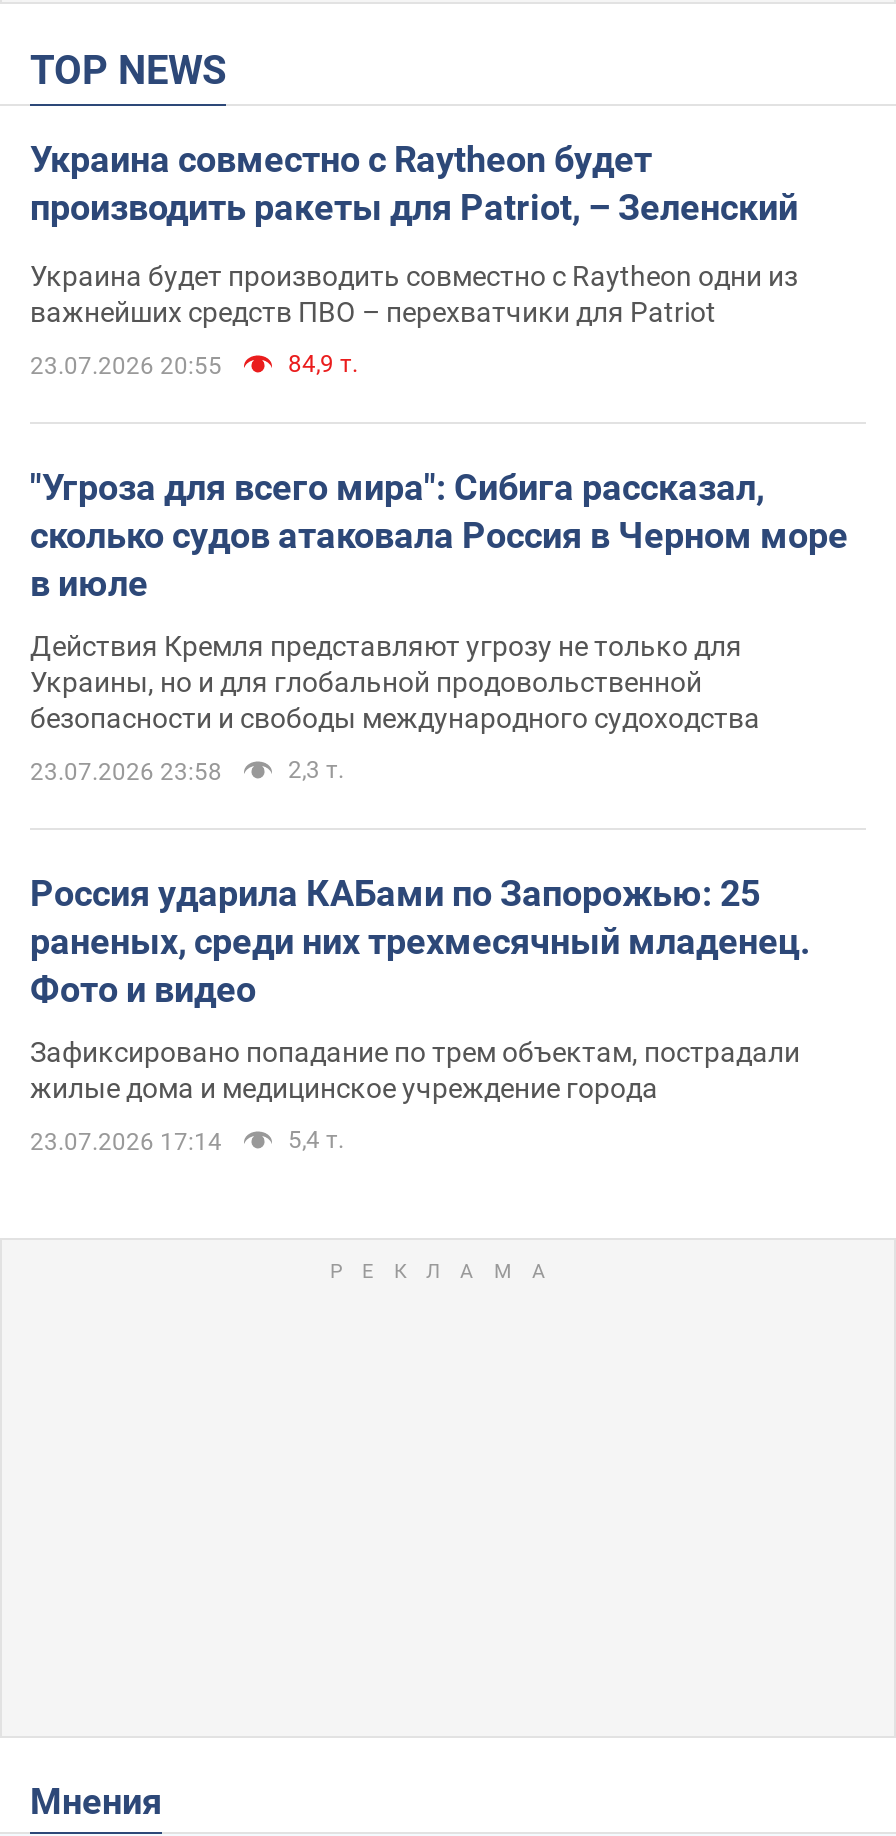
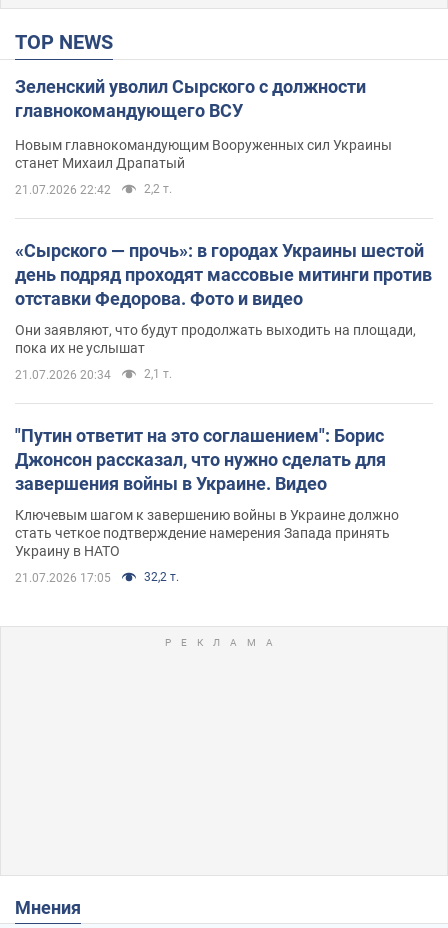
- Украина совместно с Raytheon будет
- производить ракеты для Patriot, – Зеленский
+ Зеленский уволил Сырского с должности
+ главнокомандующего ВСУ

- Украина будет производить совместно с Raytheon одни из
- важнейших средств ПВО – перехватчики для Patriot
+ Новым главнокомандующим Вооруженных сил Украины
+ станет Михаил Драпатый

- 23.07.2026 20:55
- 84,9 т.
+ 21.07.2026 22:42
+ 2,2 т.

- "Угроза для всего мира": Сибига рассказал,
- сколько судов атаковала Россия в Черном море
- в июле
+ «Сырского — прочь»: в городах Украины шестой
+ день подряд проходят массовые митинги против
+ отставки Федорова. Фото и видео

- Действия Кремля представляют угрозу не только для
- Украины, но и для глобальной продовольственной
- безопасности и свободы международного судоходства
+ Они заявляют, что будут продолжать выходить на площади,
+ пока их не услышат

- 23.07.2026 23:58
- 2,3 т.
+ 21.07.2026 20:34
+ 2,1 т.

- Россия ударила КАБами по Запорожью: 25
- раненых, среди них трехмесячный младенец.
- Фото и видео
+ "Путин ответит на это соглашением": Борис
+ Джонсон рассказал, что нужно сделать для
+ завершения войны в Украине. Видео

- Зафиксировано попадание по трем объектам, пострадали
- жилые дома и медицинское учреждение города
+ Ключевым шагом к завершению войны в Украине должно
+ стать четкое подтверждение намерения Запада принять
+ Украину в НАТО

- 23.07.2026 17:14
- 5,4 т.
+ 21.07.2026 17:05
+ 32,2 т.
